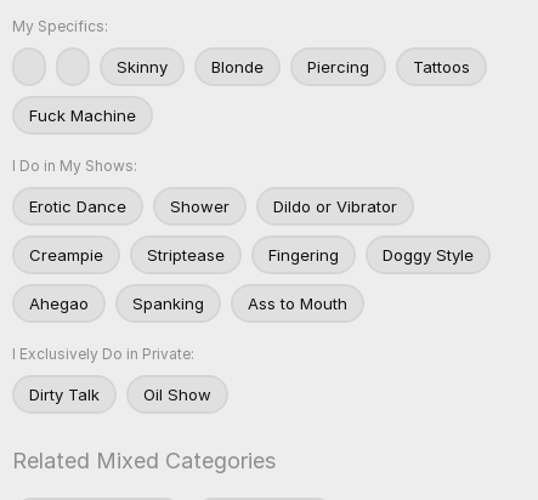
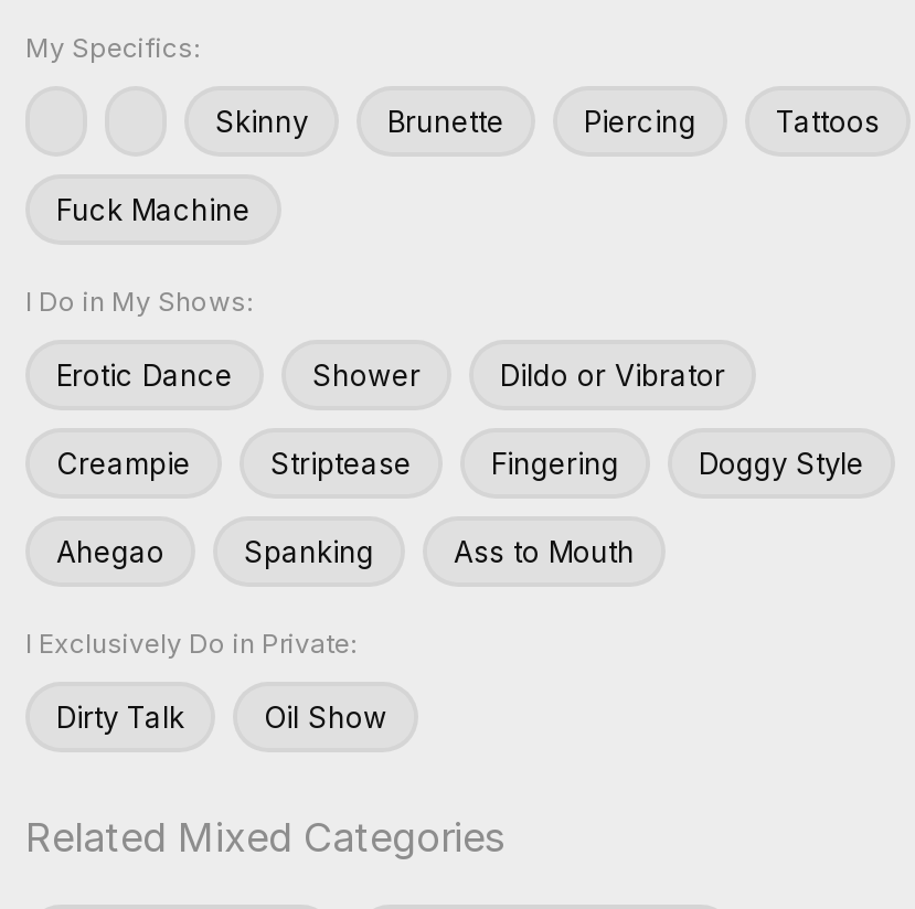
- Blonde
+ Brunette
